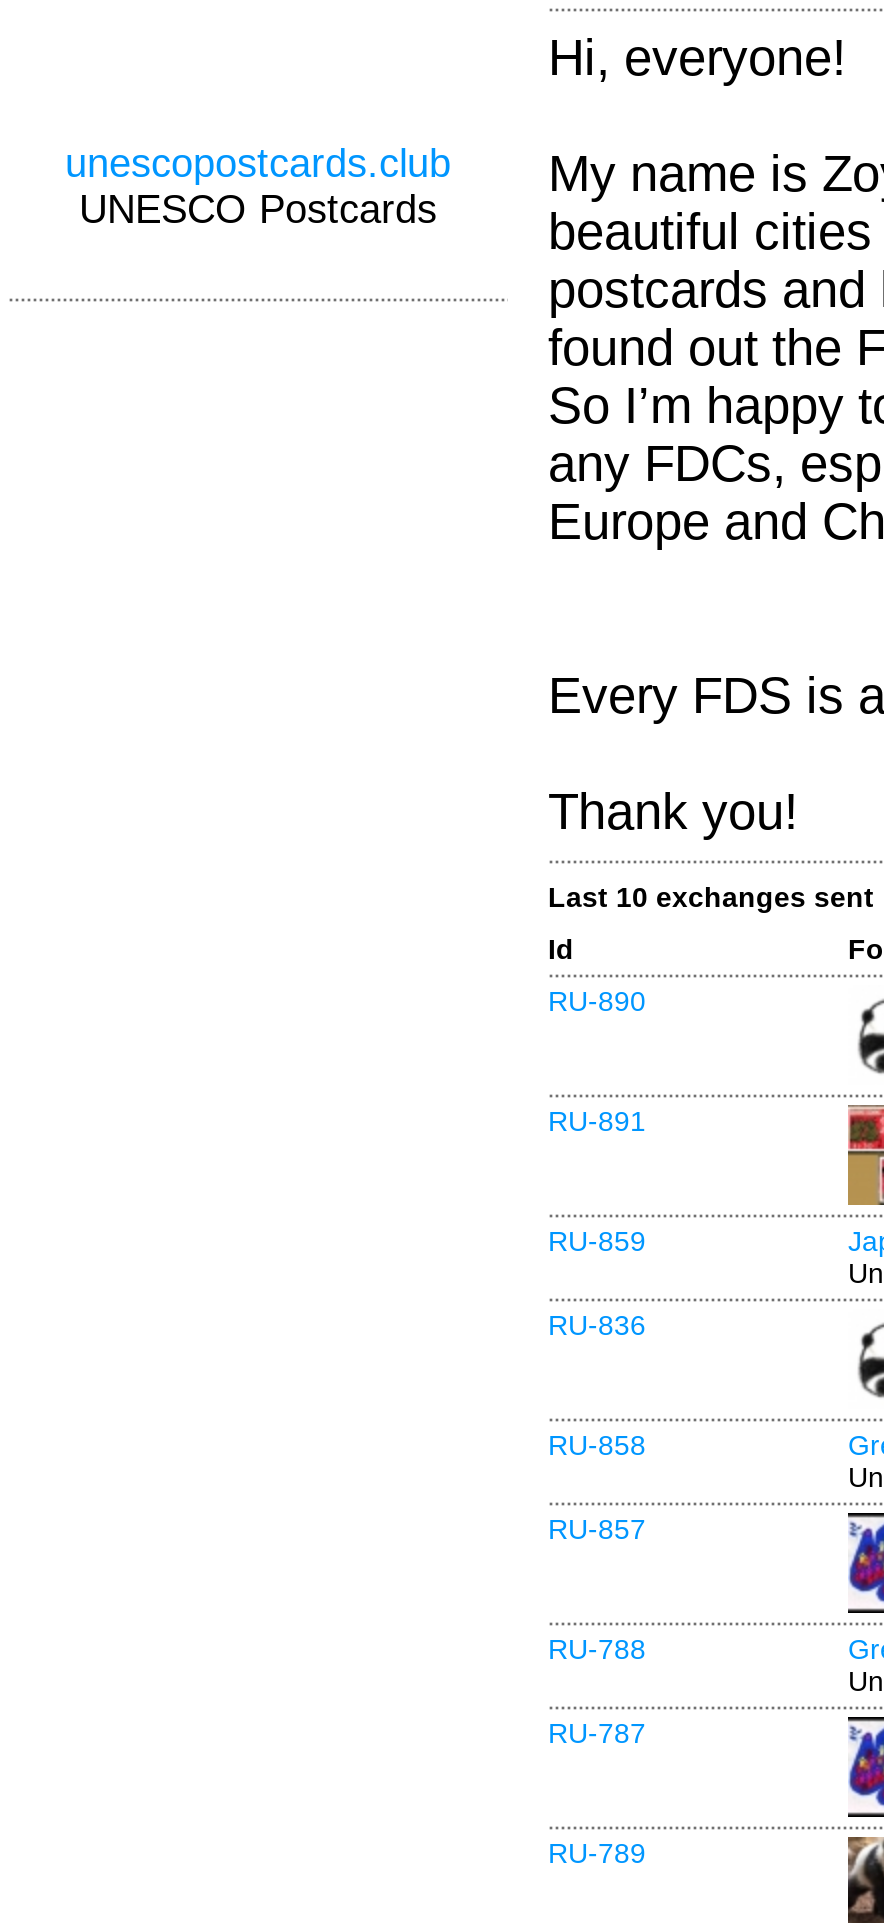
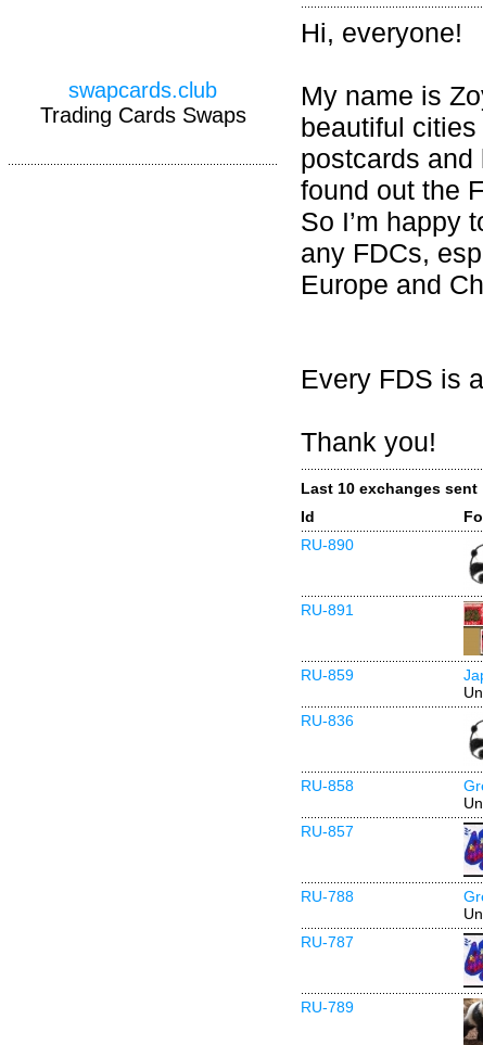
- unescopostcards.club
- UNESCO Postcards
+ swapcards.club
+ Trading Cards Swaps
